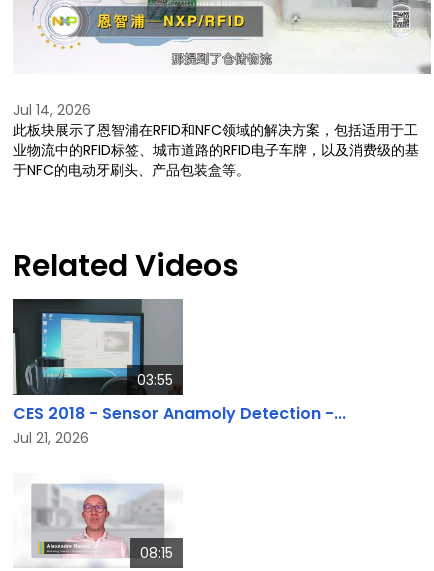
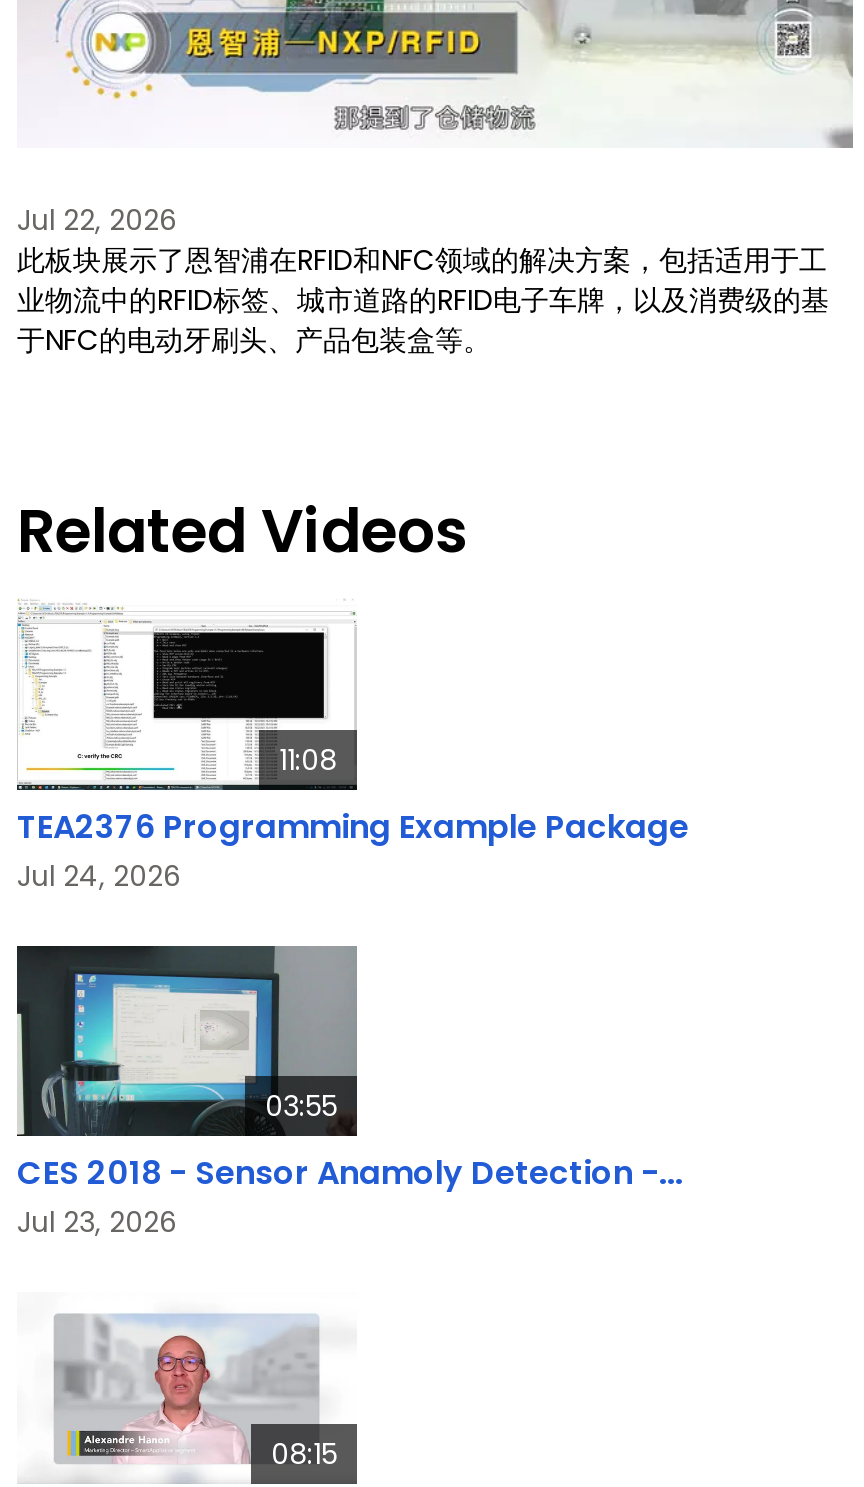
- Jul 14, 2026
+ Jul 22, 2026

+ [image]
+ 11:08
+ TEA2376 Programming Example Package
+ Jul 24, 2026

- Jul 21, 2026
+ Jul 23, 2026
